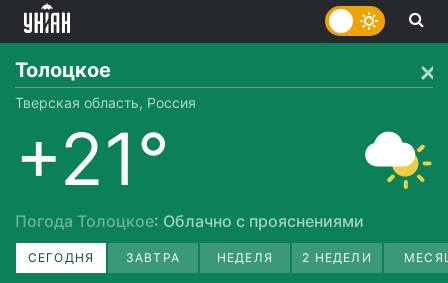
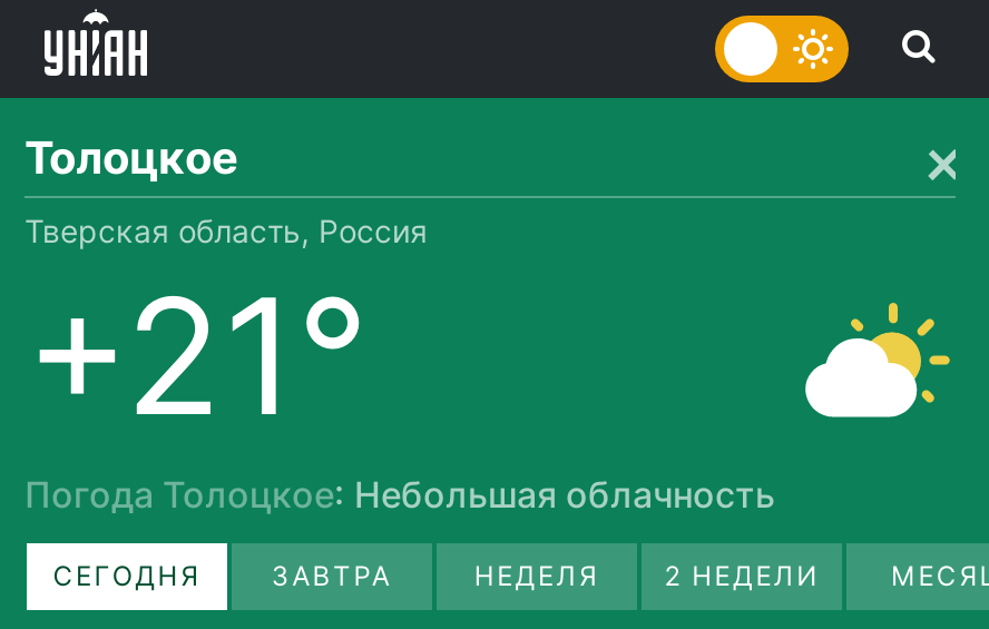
- [image]
- Погода Толоцкое: Облачно с прояснениями
+ [image]
+ Погода Толоцкое: Небольшая облачность
